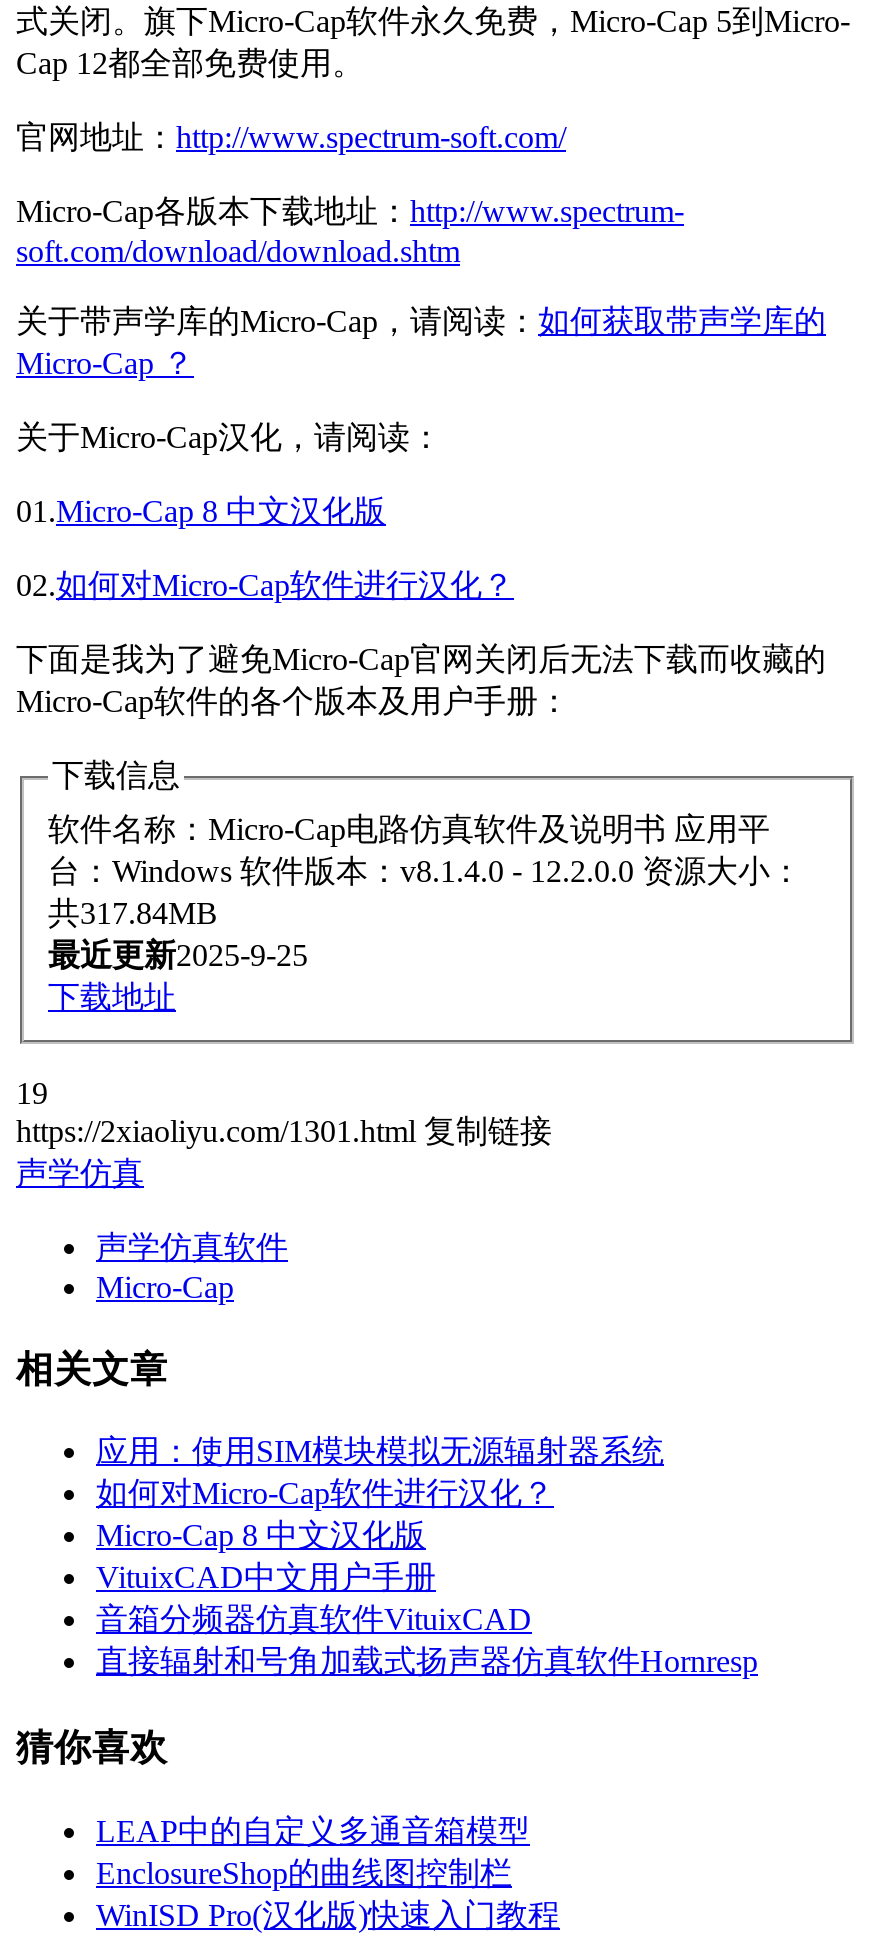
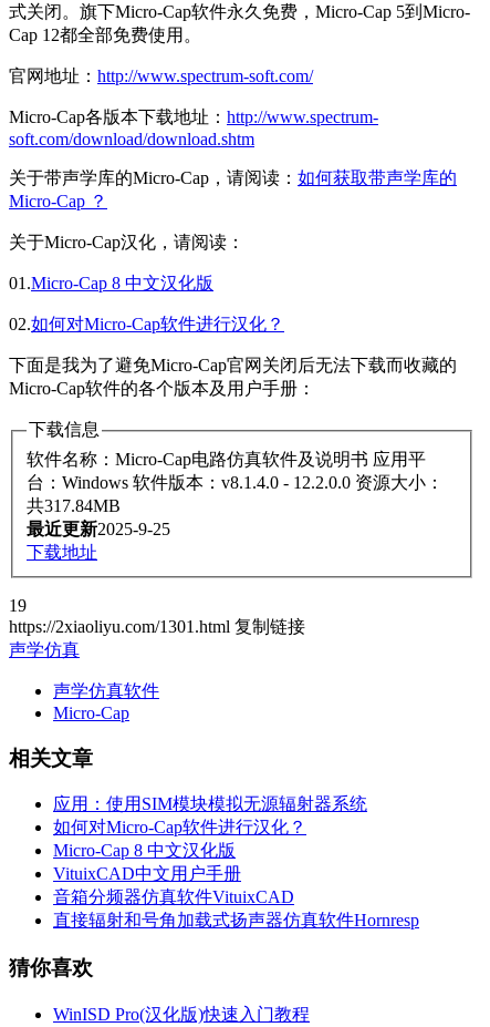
- LEAP中的自定义多通音箱模型
- EnclosureShop的曲线图控制栏
